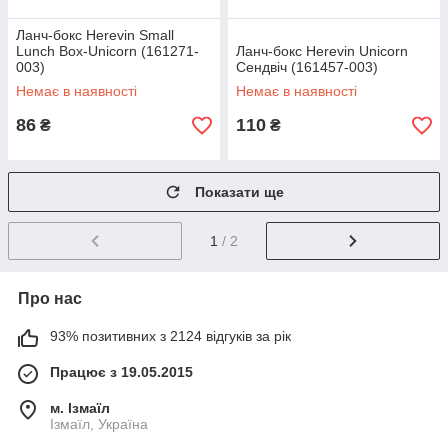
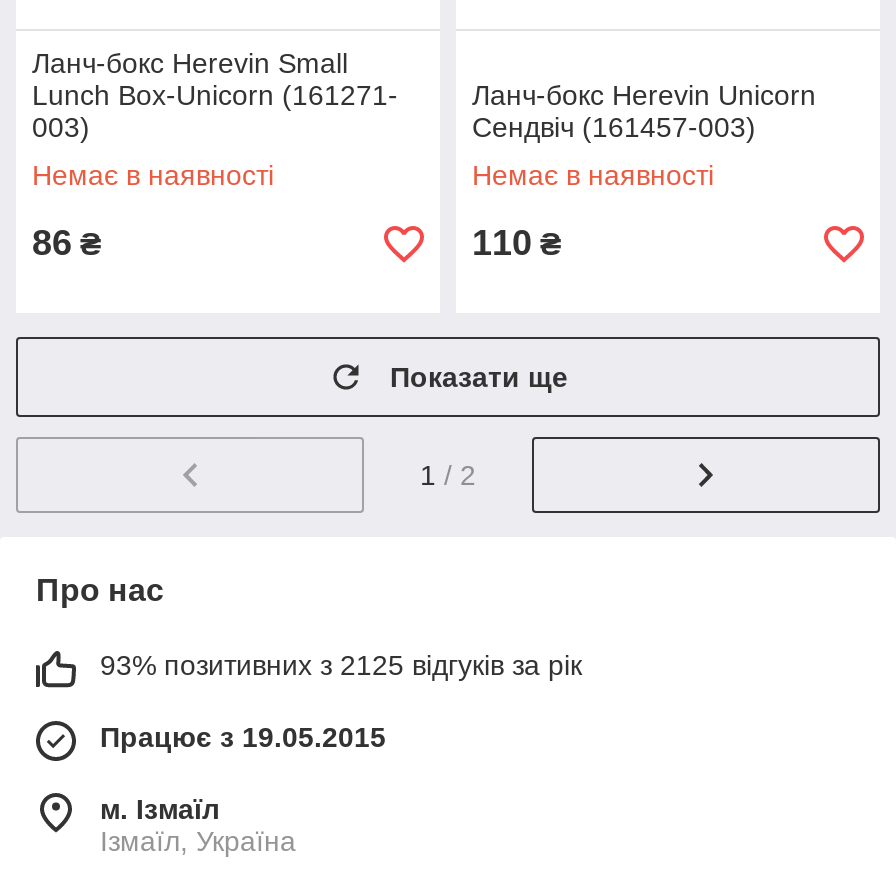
- 93% позитивних з 2124 відгуків за рік
+ 93% позитивних з 2125 відгуків за рік
